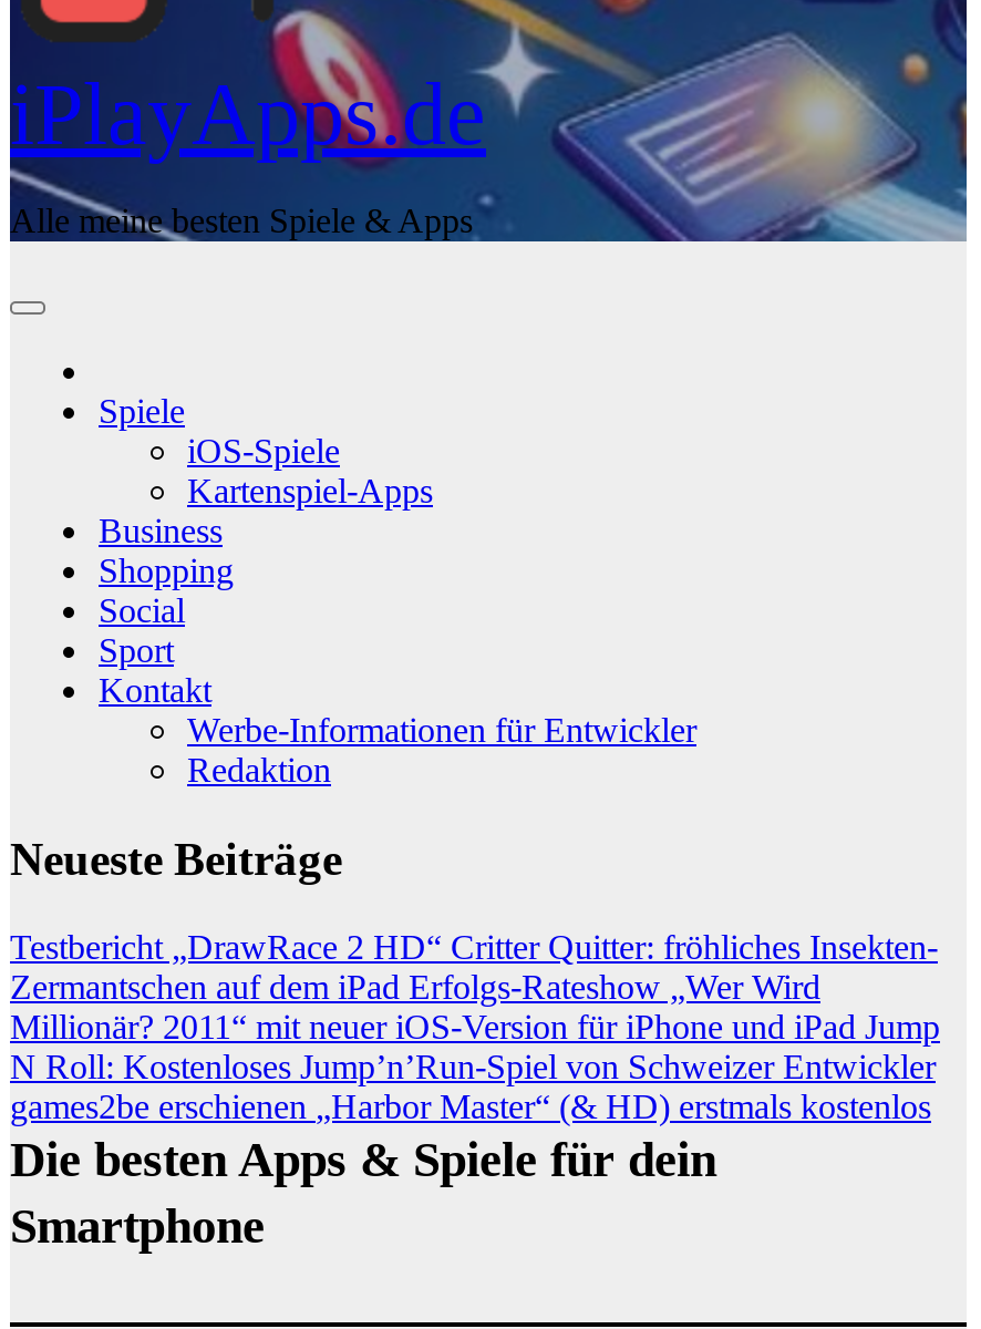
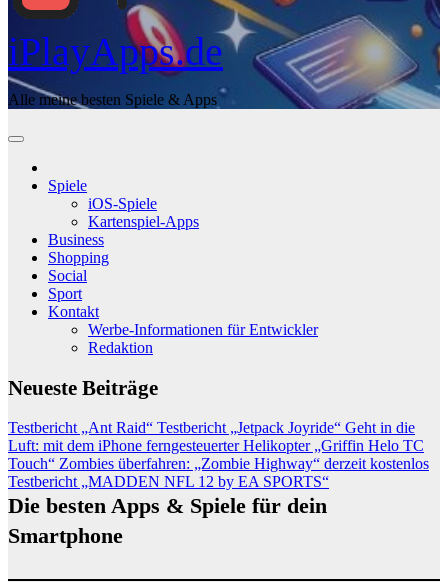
- Testbericht „DrawRace 2 HD“ Critter Quitter: fröhliches Insekten-
- Zermantschen auf dem iPad Erfolgs-Rateshow „Wer Wird
- Millionär? 2011“ mit neuer iOS-Version für iPhone und iPad Jump
- N Roll: Kostenloses Jump’n’Run-Spiel von Schweizer Entwickler
- games2be erschienen „Harbor Master“ (& HD) erstmals kostenlos
+ Testbericht „Ant Raid“ Testbericht „Jetpack Joyride“ Geht in die
+ Luft: mit dem iPhone ferngesteuerter Helikopter „Griffin Helo TC
+ Touch“ Zombies überfahren: „Zombie Highway“ derzeit kostenlos
+ Testbericht „MADDEN NFL 12 by EA SPORTS“
